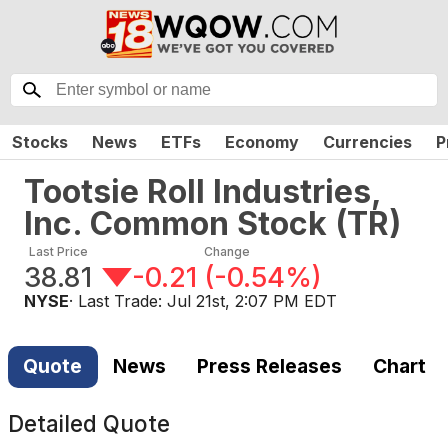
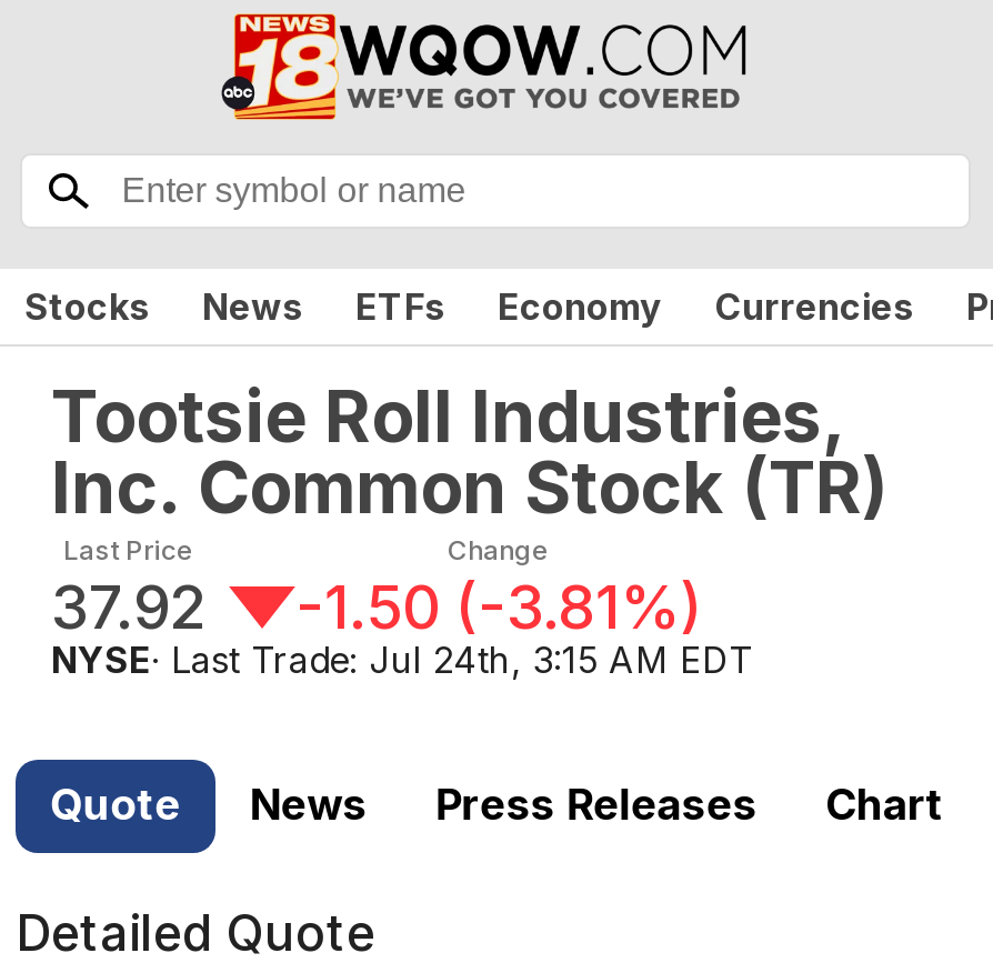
- 38.81
+ 37.92

- -0.21 (-0.54%)
+ -1.50 (-3.81%)

- NYSE · Last Trade: Jul 21st, 2:07 PM EDT
+ NYSE · Last Trade: Jul 24th, 3:15 AM EDT
